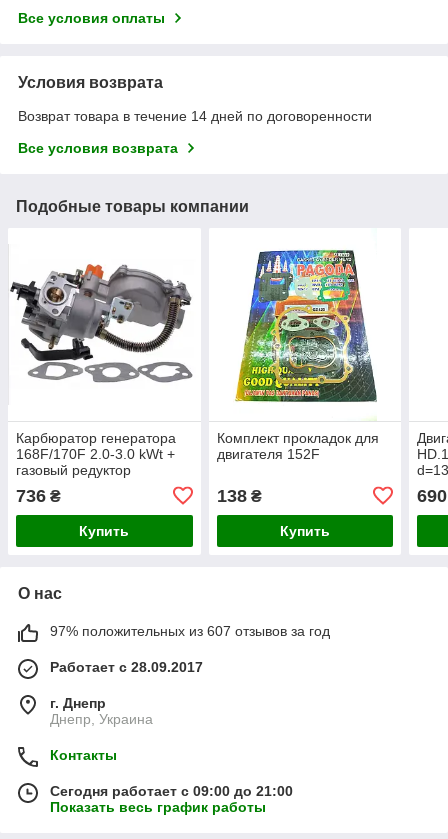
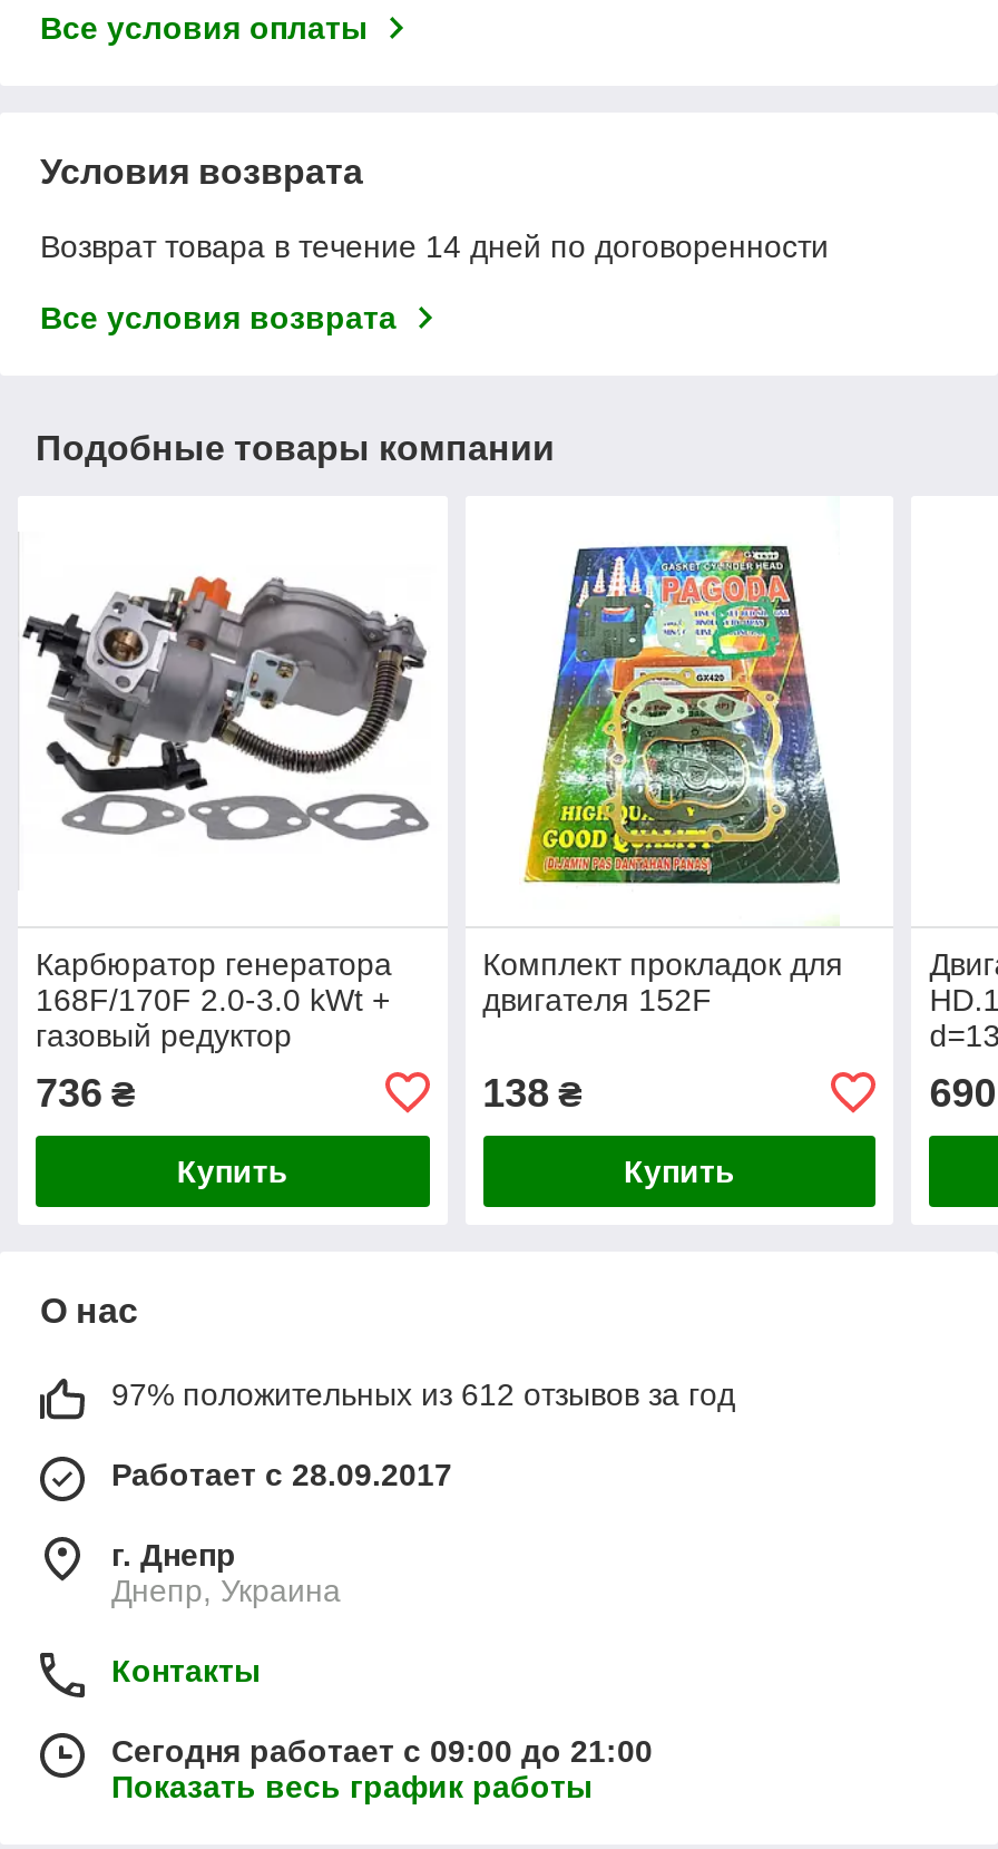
- 97% положительных из 607 отзывов за год
+ 97% положительных из 612 отзывов за год
